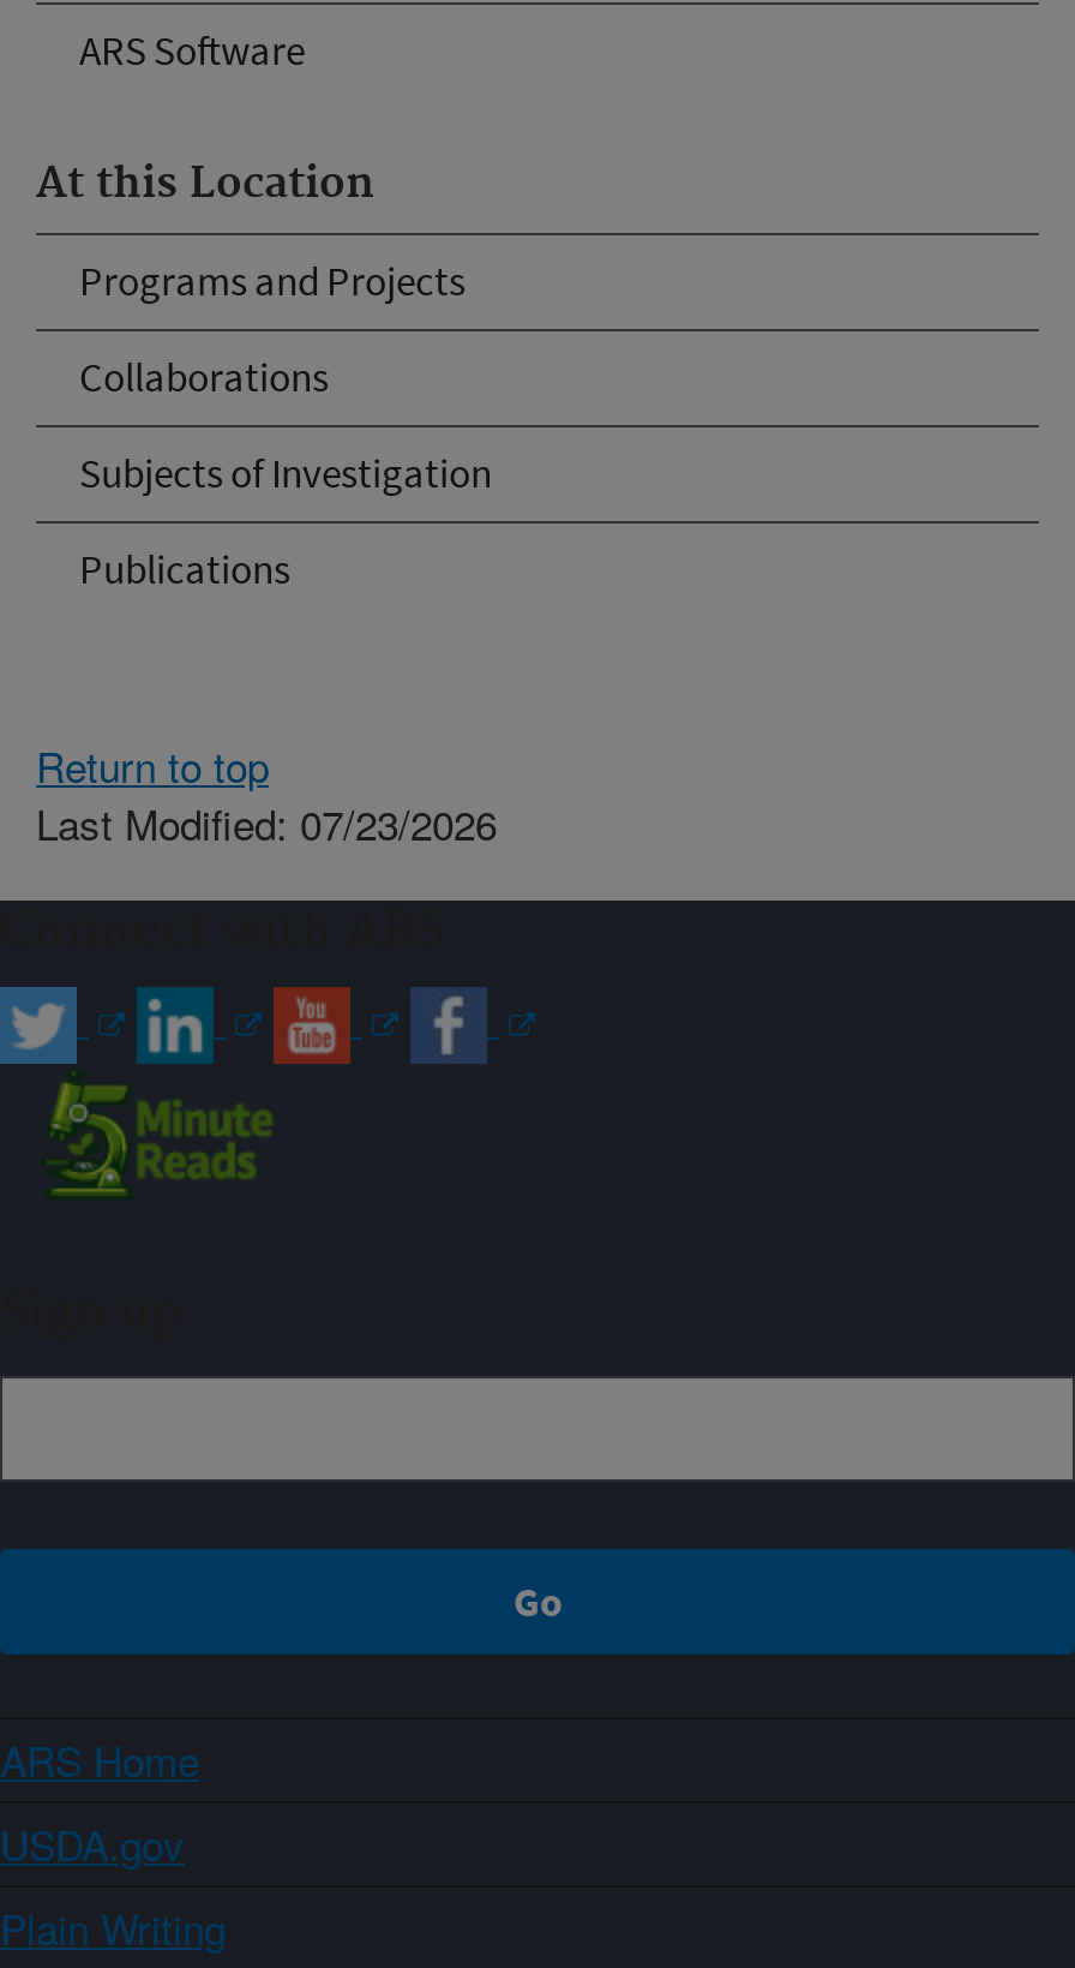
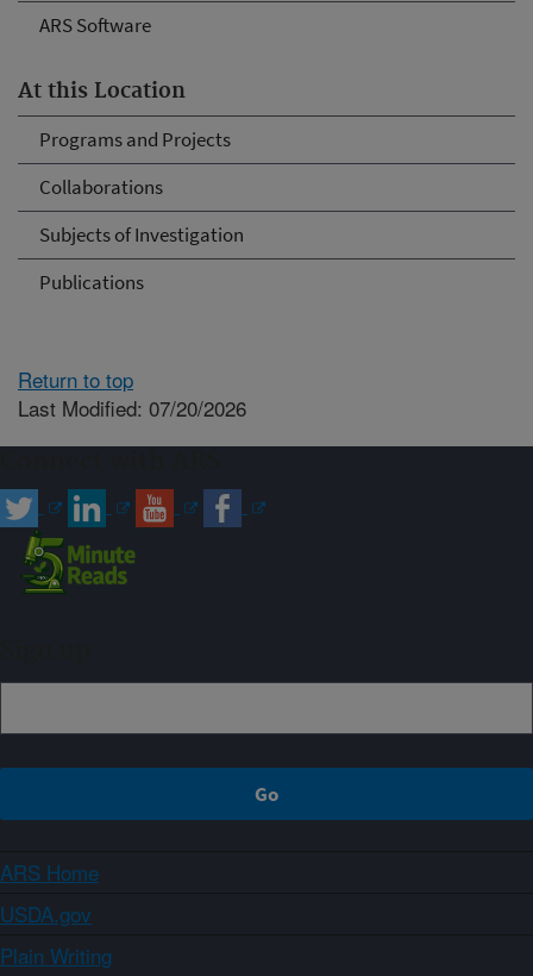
- Last Modified: 07/23/2026
+ Last Modified: 07/20/2026
